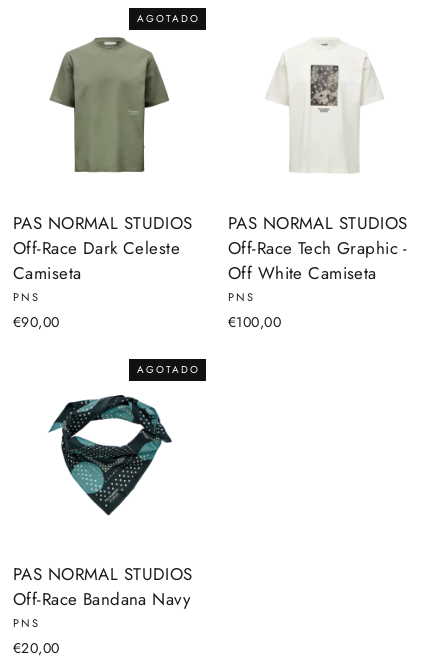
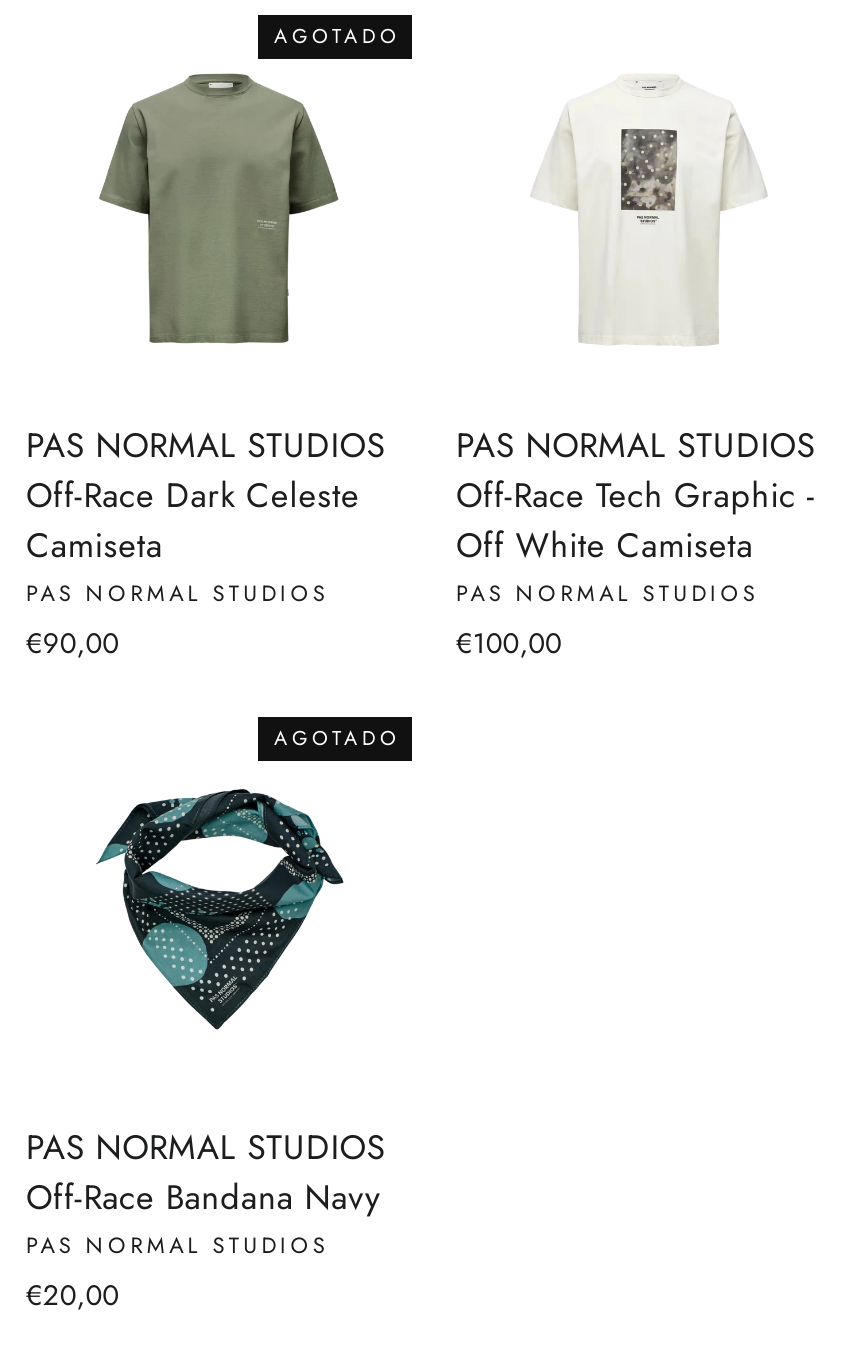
- PNS
+ PAS NORMAL STUDIOS

- PNS
+ PAS NORMAL STUDIOS

- PNS
+ PAS NORMAL STUDIOS
